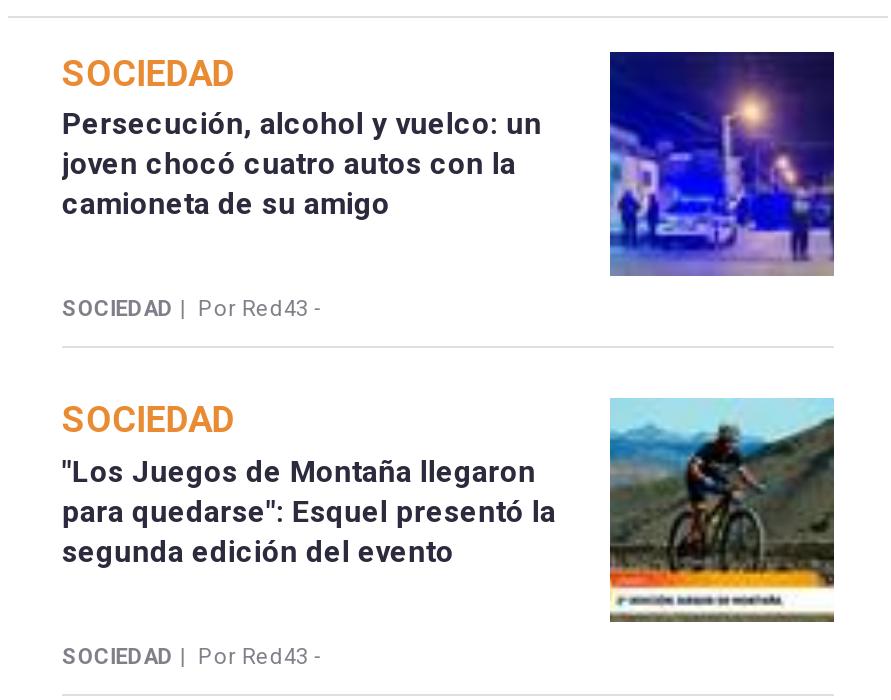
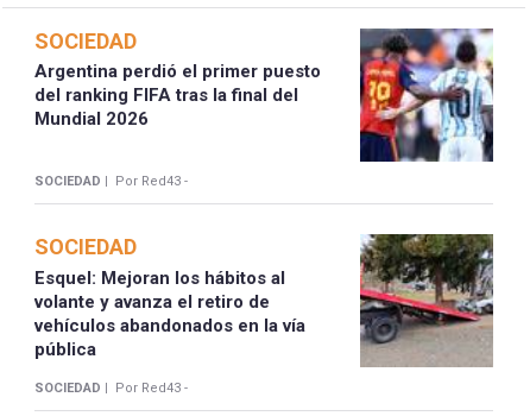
- [image]
- Persecución, alcohol y vuelco: un
- joven chocó cuatro autos con la
- camioneta de su amigo
+ [image]
+ Argentina perdió el primer puesto
+ del ranking FIFA tras la final del
+ Mundial 2026

- [image]
+ [image]

- "Los Juegos de Montaña llegaron
- para quedarse": Esquel presentó la
- segunda edición del evento
+ Esquel: Mejoran los hábitos al
+ volante y avanza el retiro de
+ vehículos abandonados en la vía
+ pública
